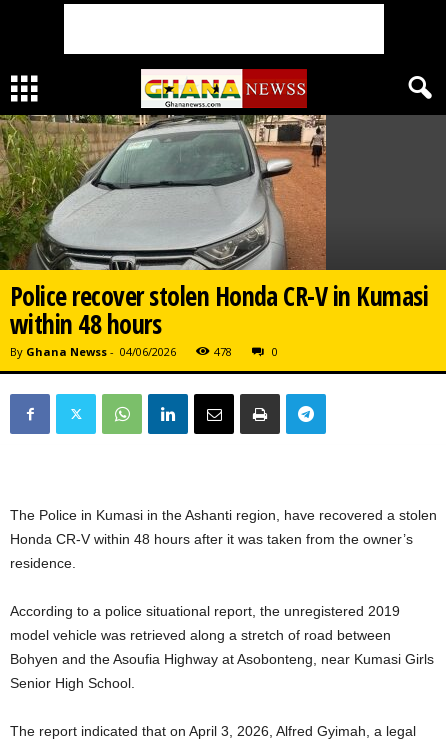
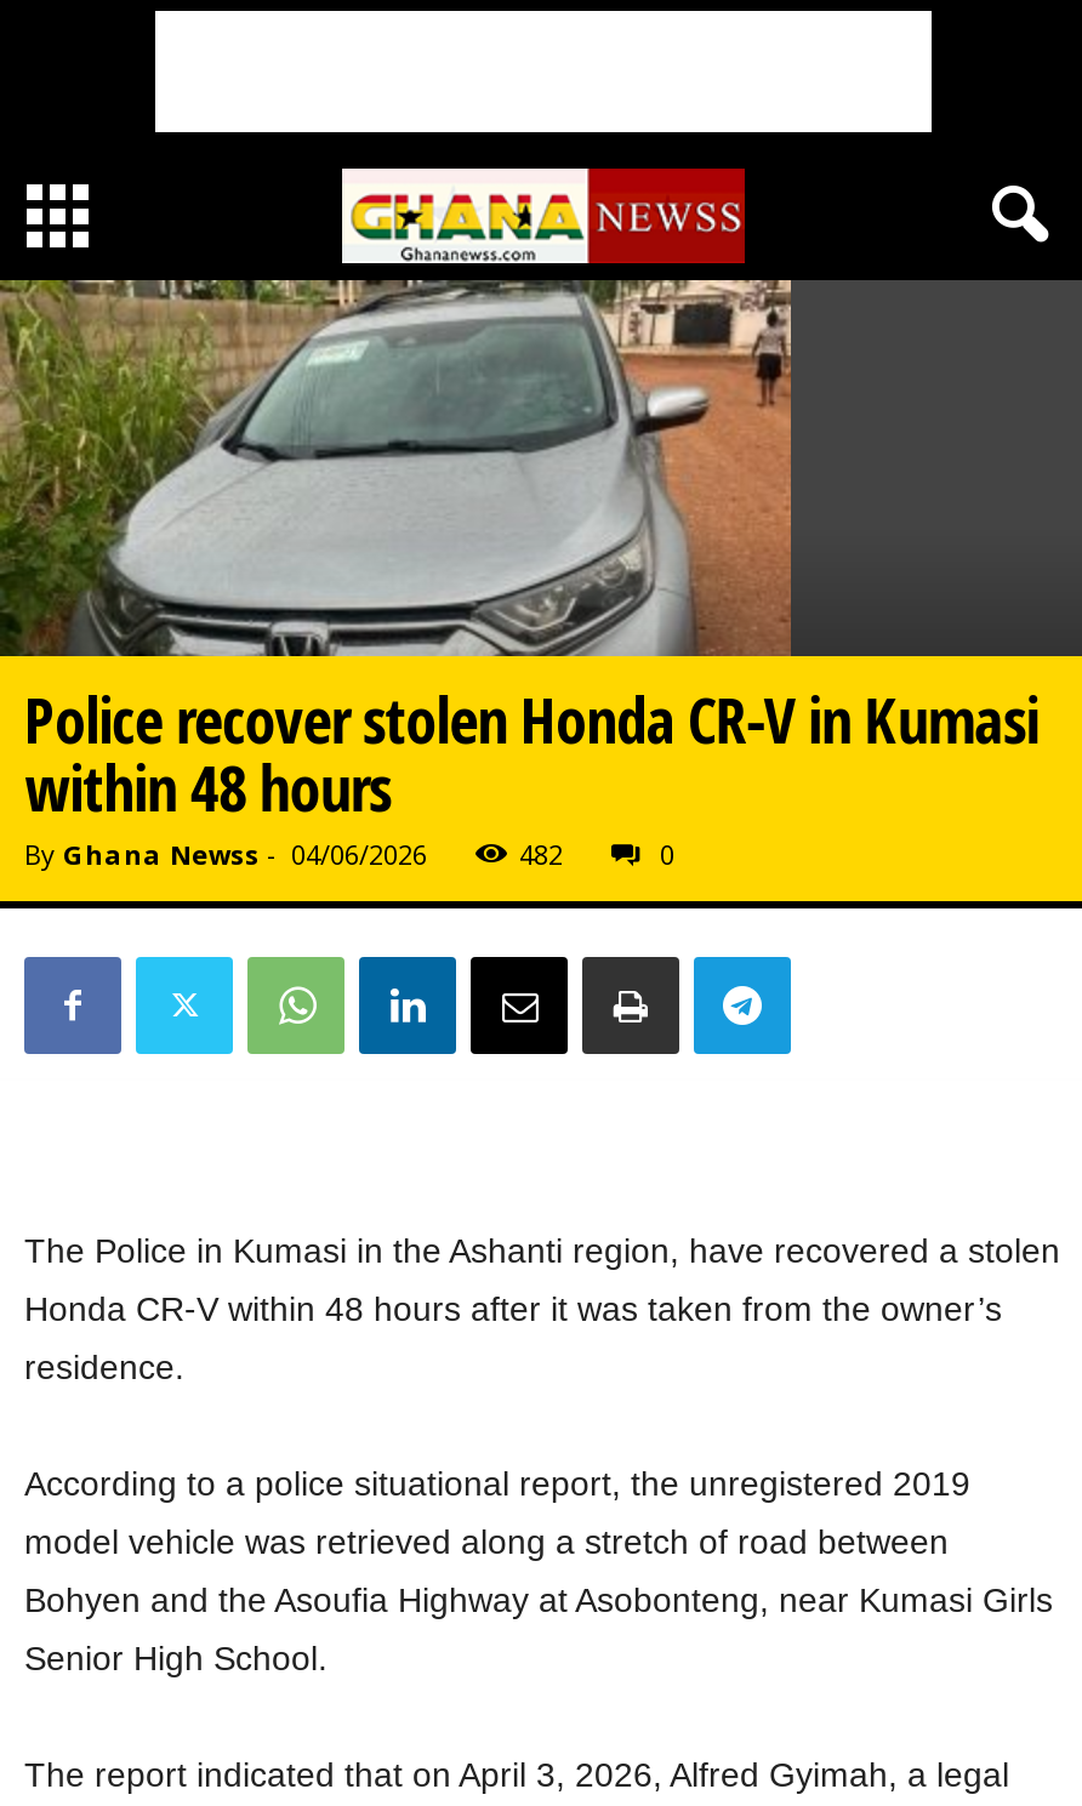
- 478
+ 482
